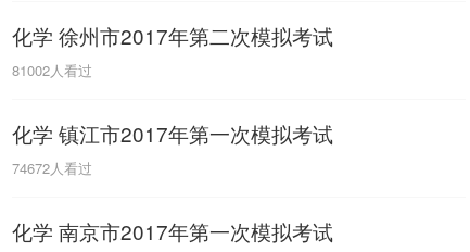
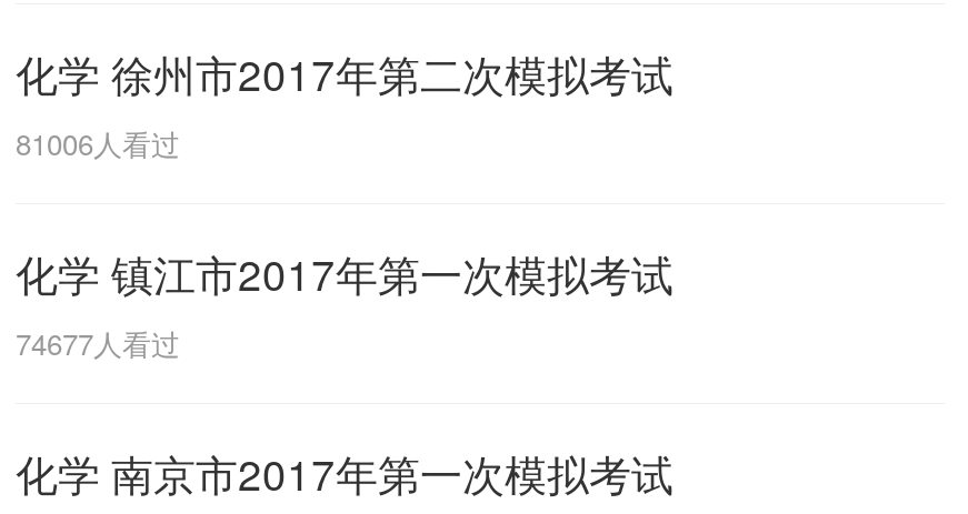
- 81002人看过
+ 81006人看过

- 74672人看过
+ 74677人看过
